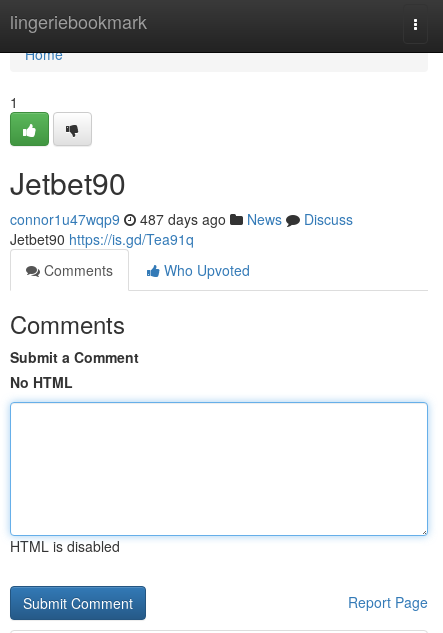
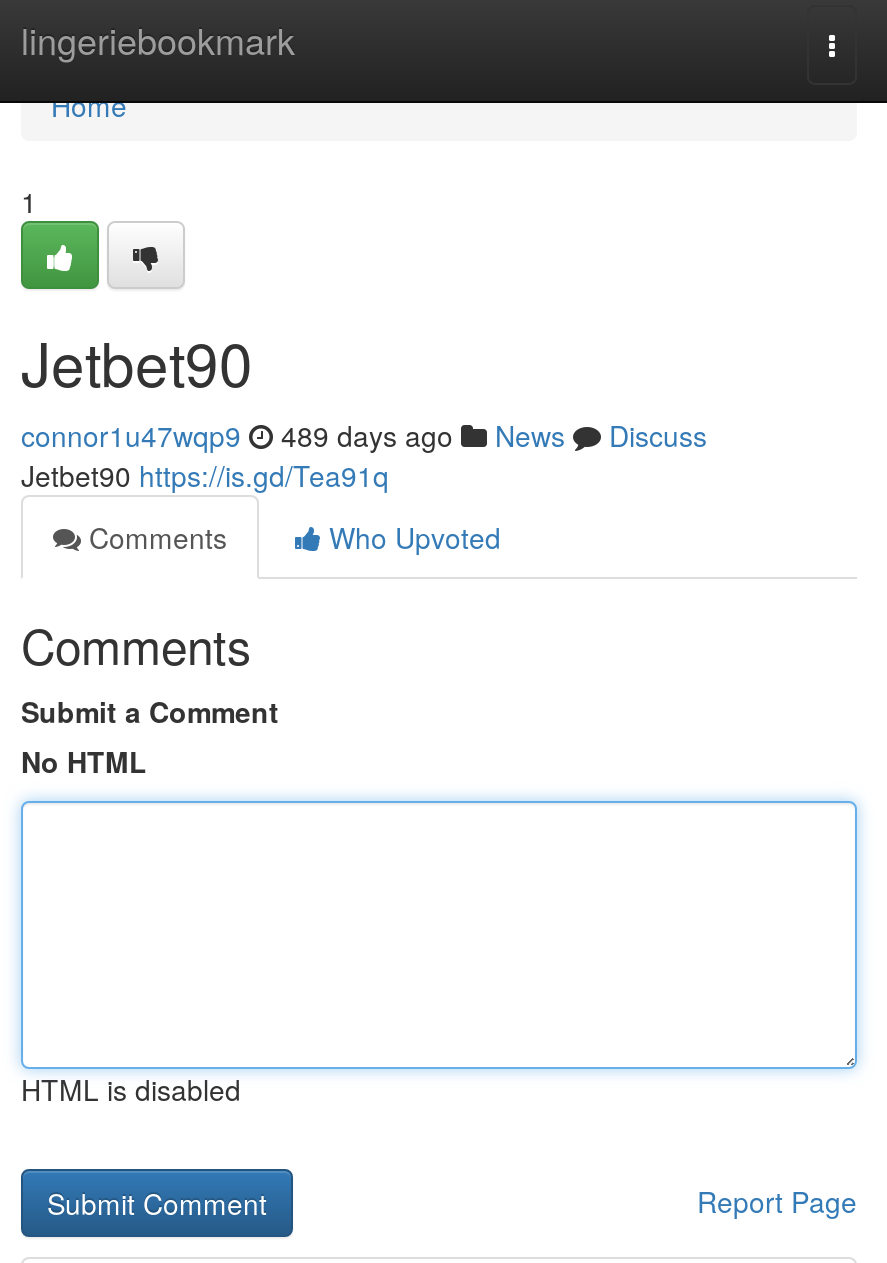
- connor1u47wqp9 487 days ago News Discuss
+ connor1u47wqp9 489 days ago News Discuss
